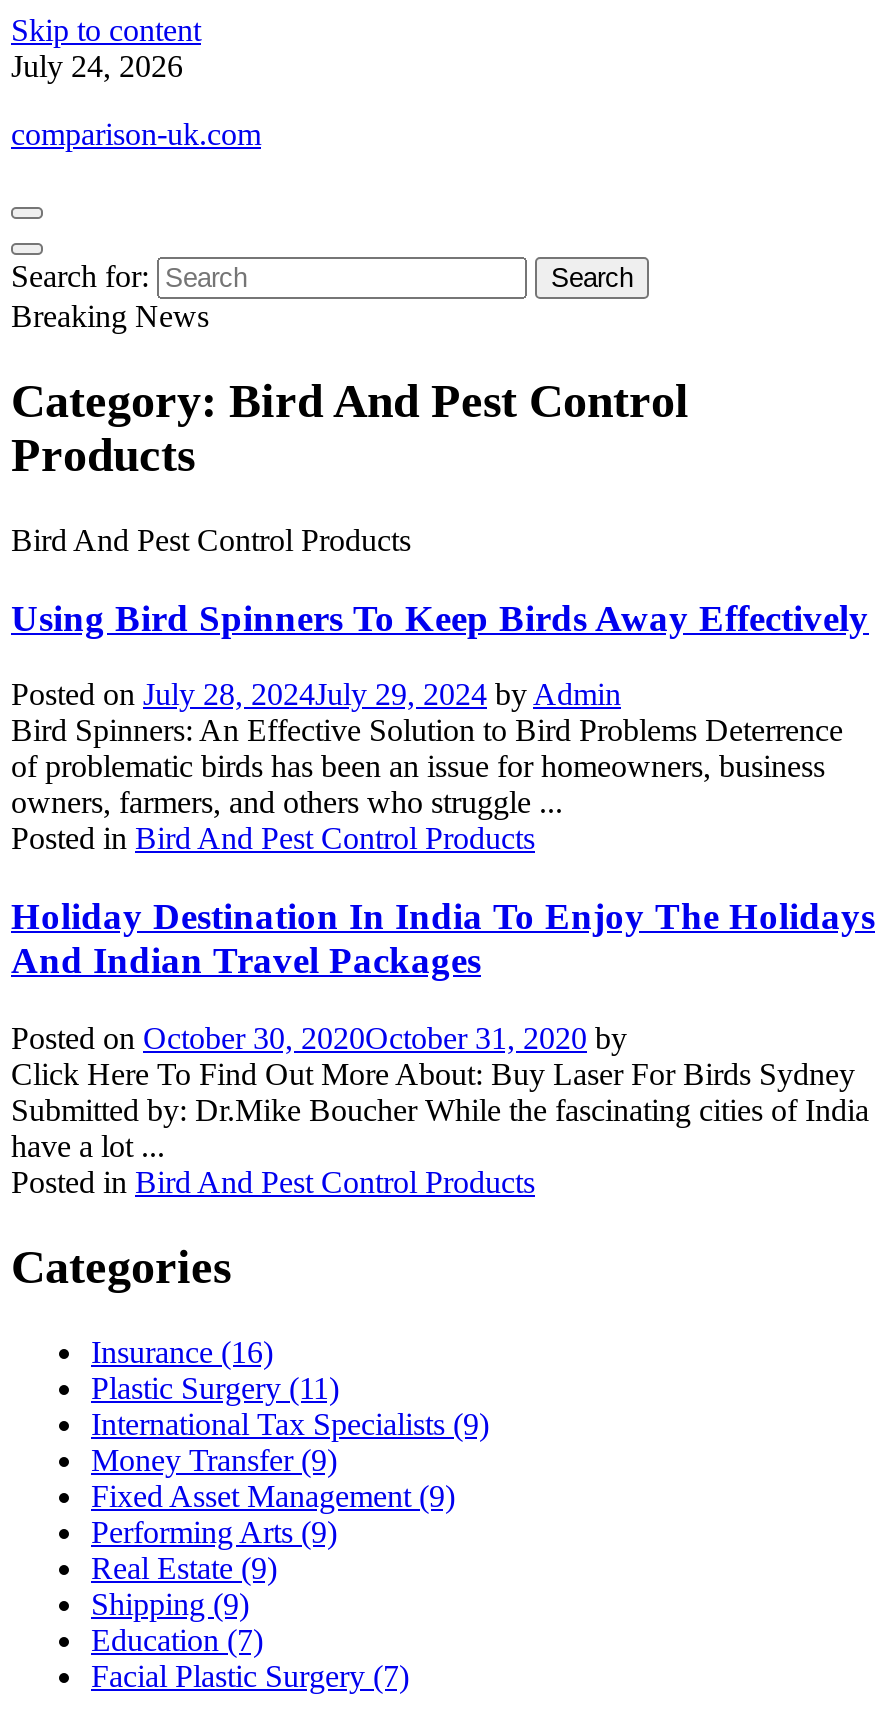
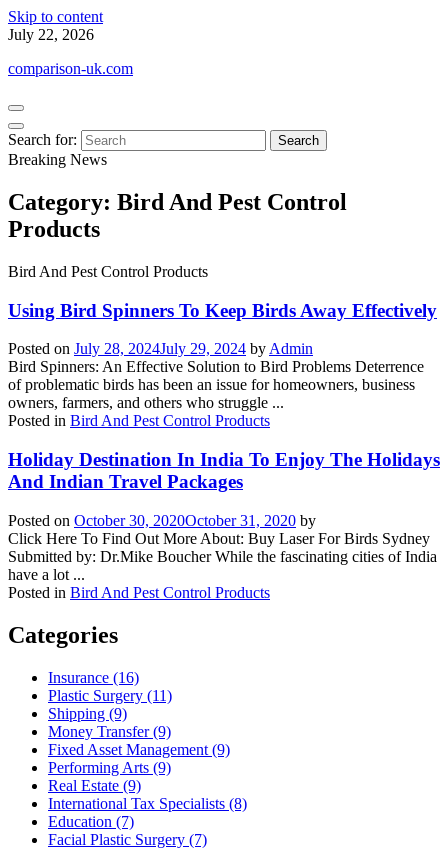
- July 24, 2026
+ July 22, 2026

- International Tax Specialists (9)
+ Shipping (9)

- Shipping (9)
+ International Tax Specialists (8)
